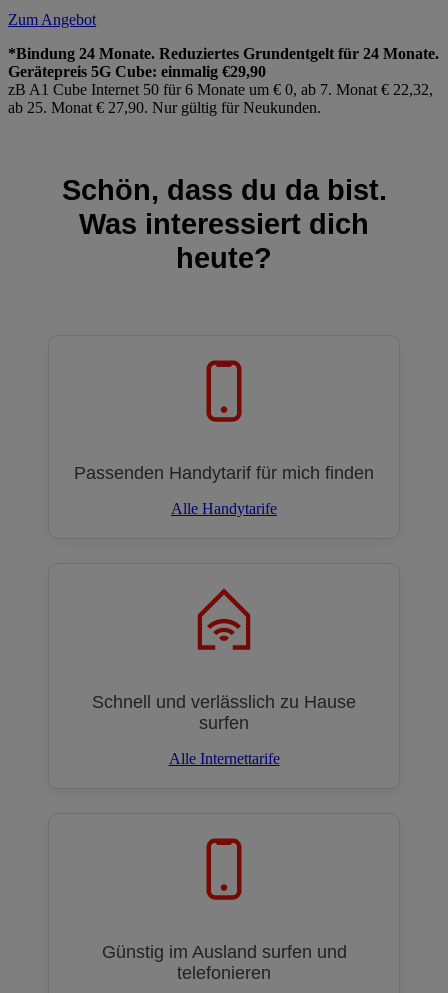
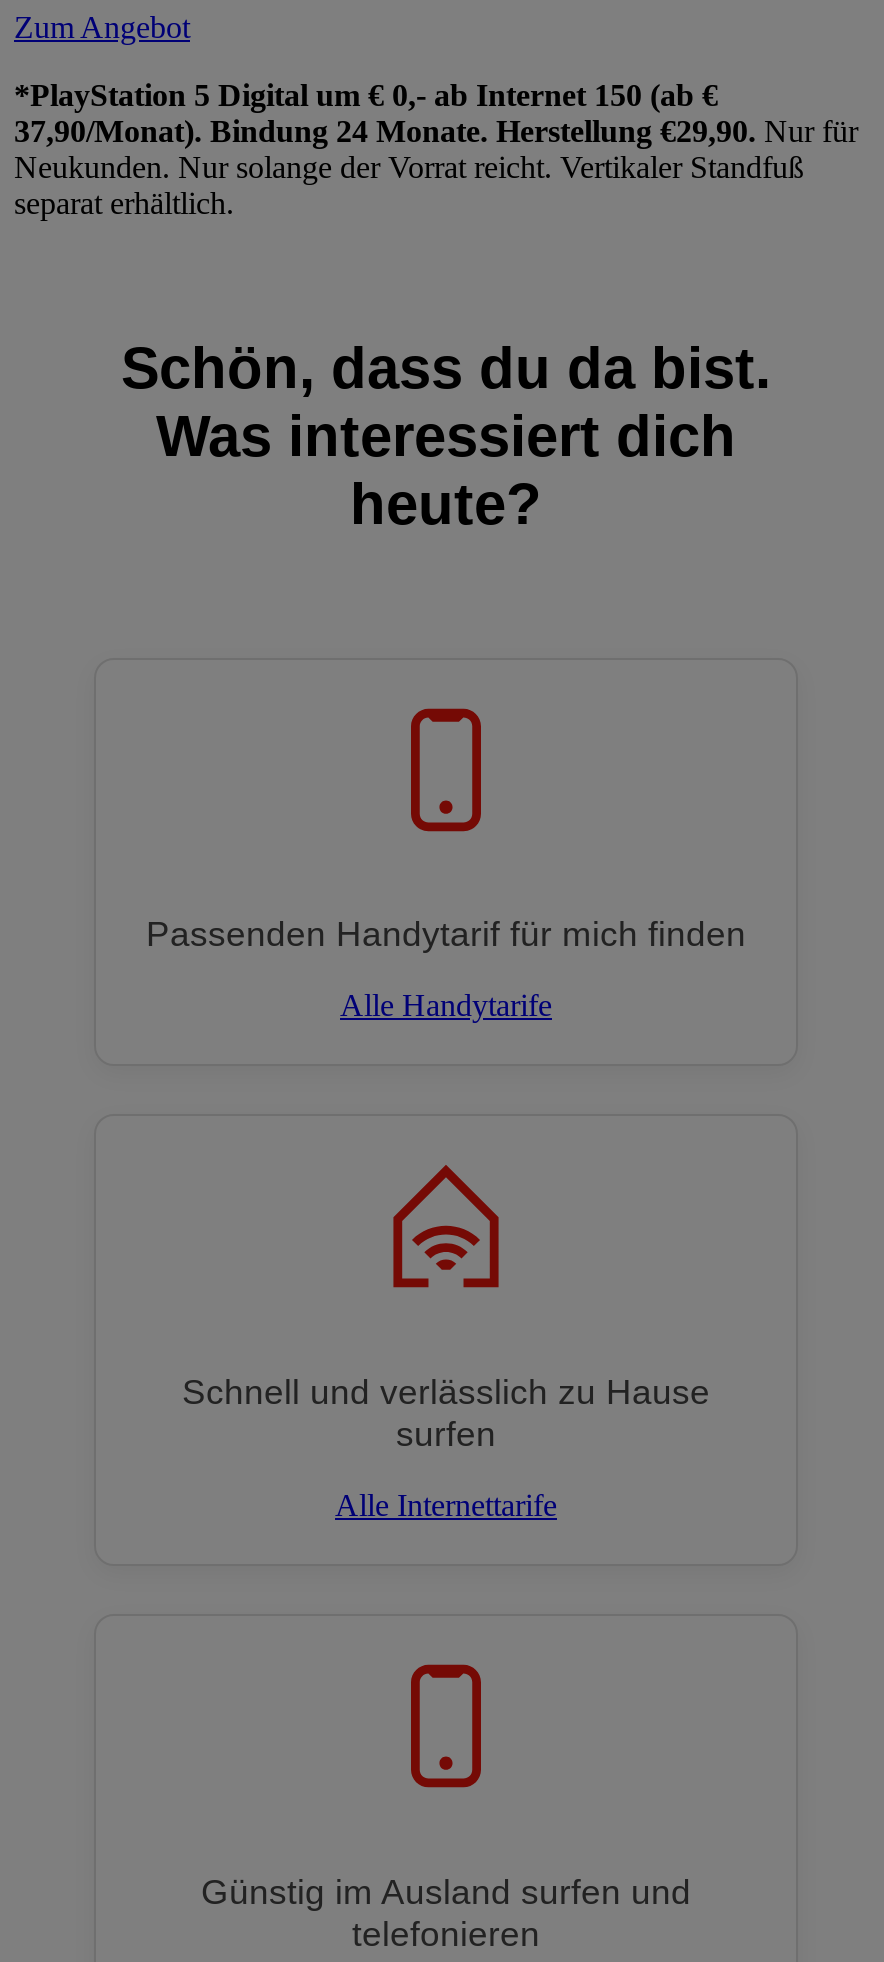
- *Bindung 24 Monate. Reduziertes Grundentgelt für 24 Monate.
- Gerätepreis 5G Cube: einmalig €29,90
- zB A1 Cube Internet 50 für 6 Monate um € 0, ab 7. Monat € 22,32,
- ab 25. Monat € 27,90. Nur gültig für Neukunden.
+ *PlayStation 5 Digital um € 0,- ab Internet 150 (ab €
+ 37,90/Monat). Bindung 24 Monate. Herstellung €29,90. Nur für
+ Neukunden. Nur solange der Vorrat reicht. Vertikaler Standfuß
+ separat erhältlich.
